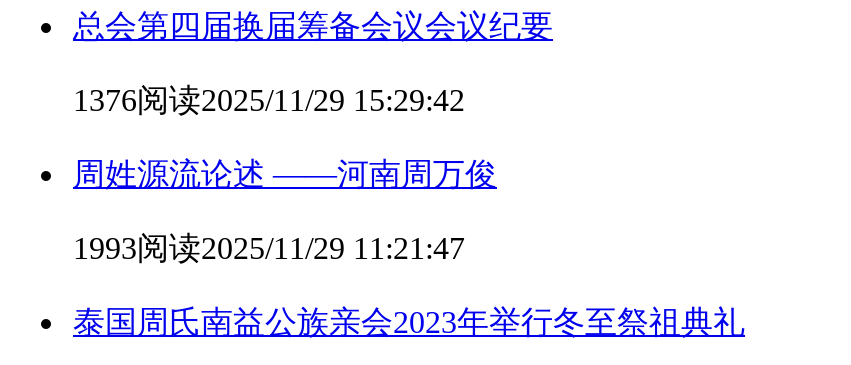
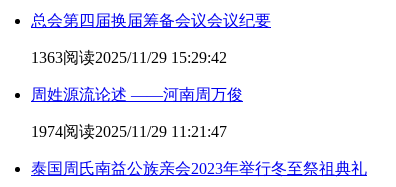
- 1376阅读2025/11/29 15:29:42
+ 1363阅读2025/11/29 15:29:42

- 1993阅读2025/11/29 11:21:47
+ 1974阅读2025/11/29 11:21:47
